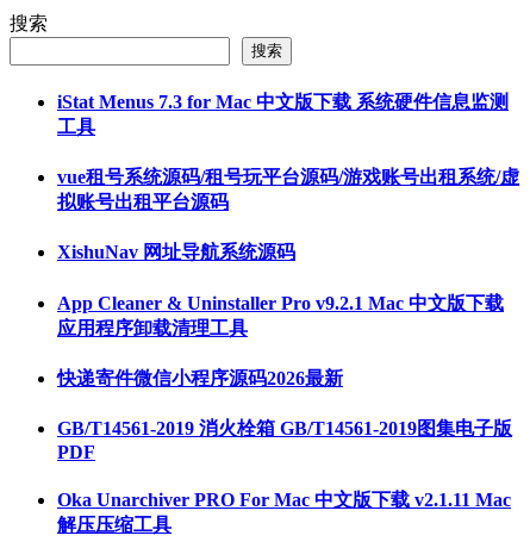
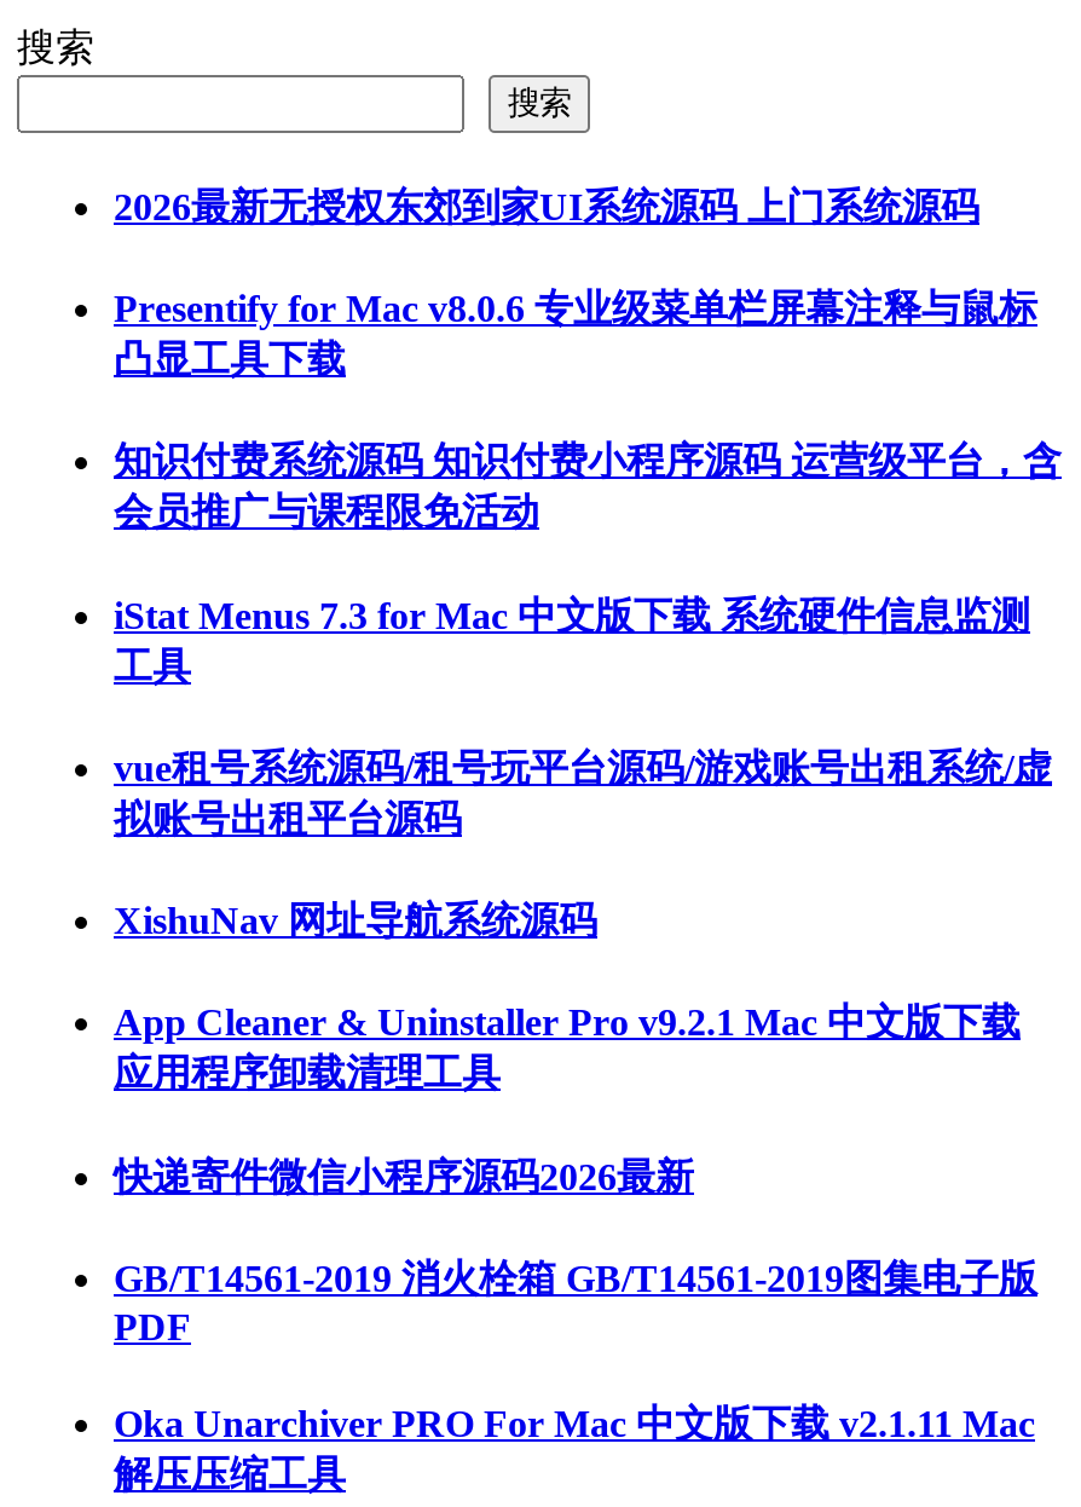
+ 2026最新无授权东郊到家UI系统源码 上门系统源码
+ Presentify for Mac v8.0.6 专业级菜单栏屏幕注释与鼠标
+ 凸显工具下载
+ 知识付费系统源码 知识付费小程序源码 运营级平台，含
+ 会员推广与课程限免活动
